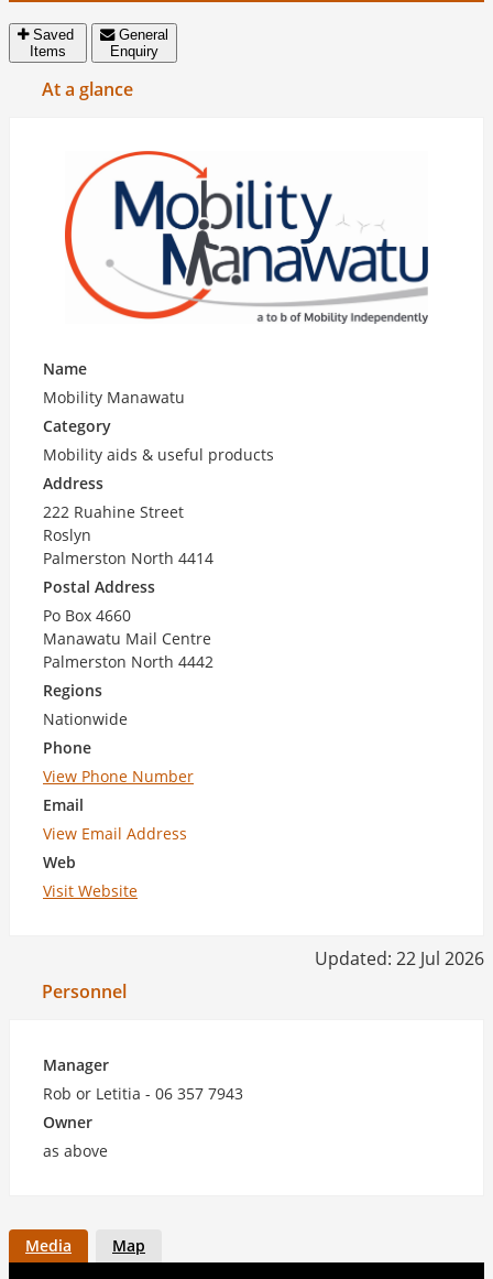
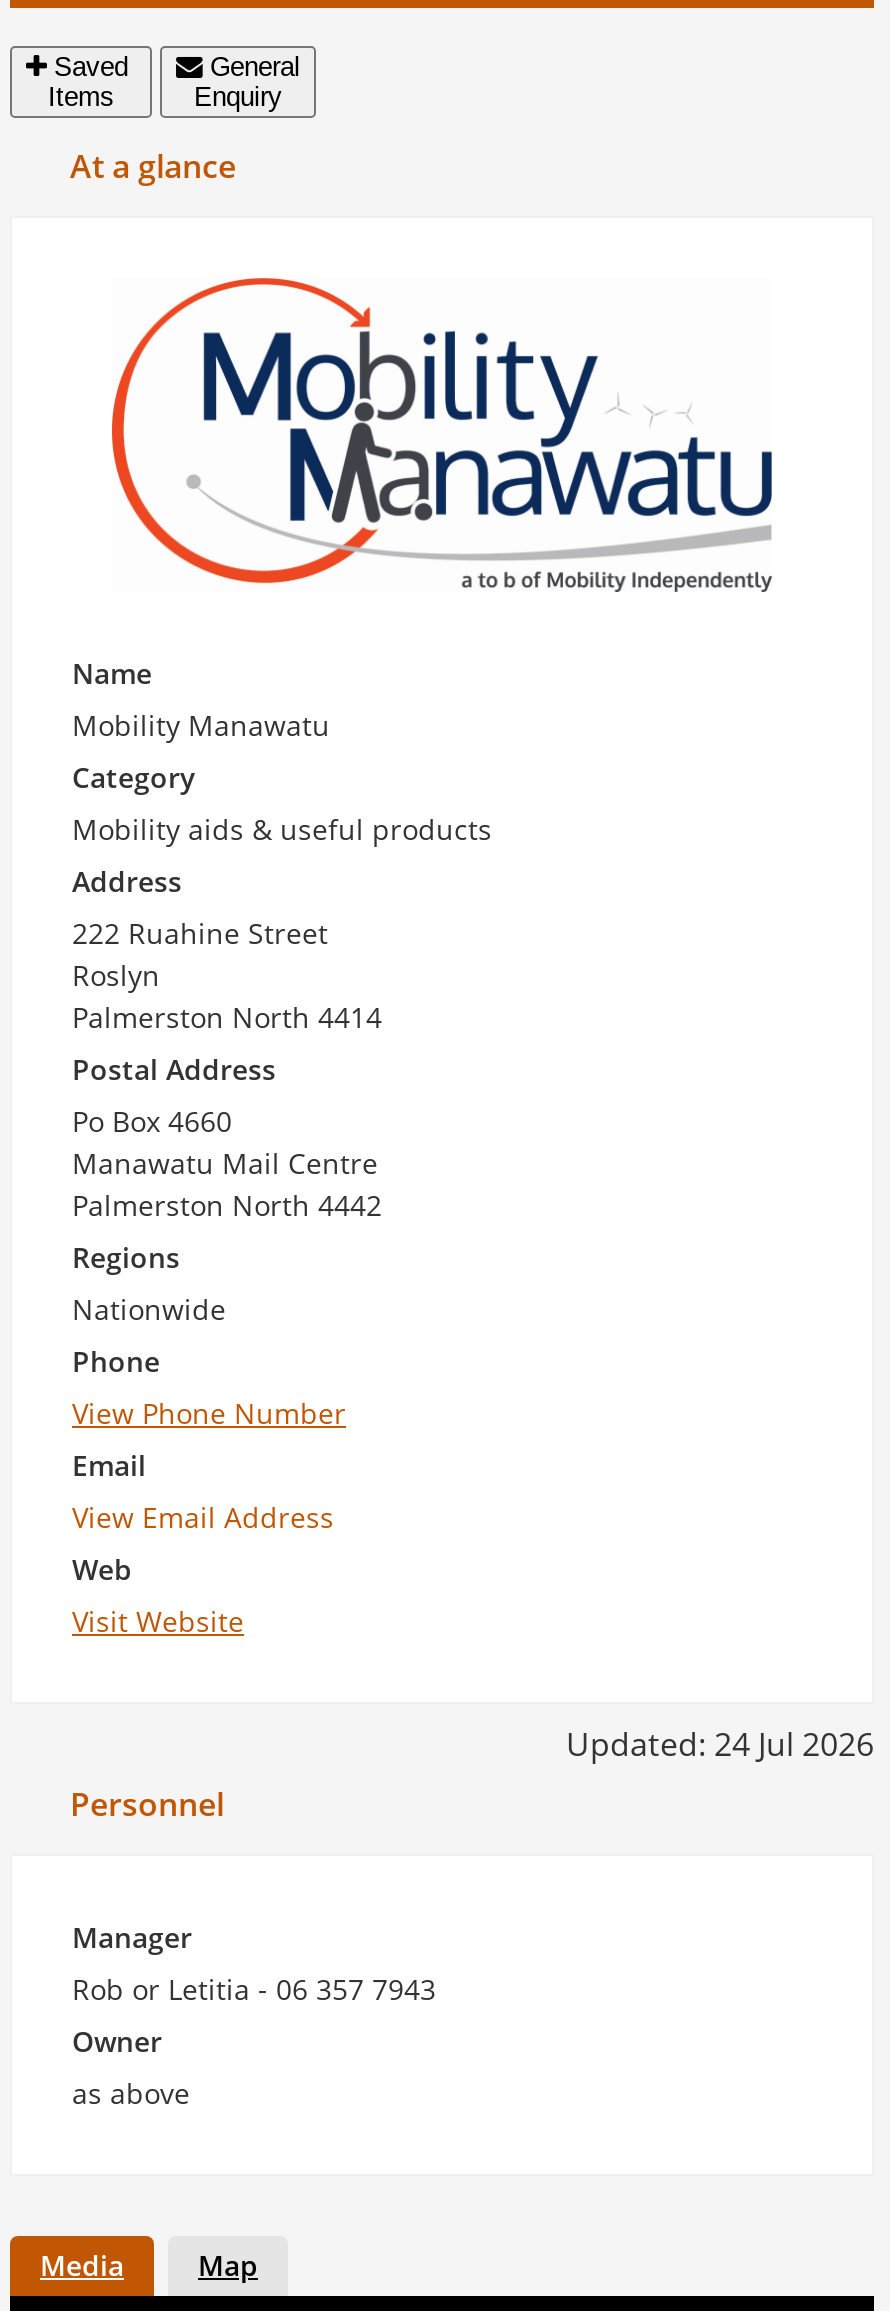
- Updated: 22 Jul 2026
+ Updated: 24 Jul 2026
